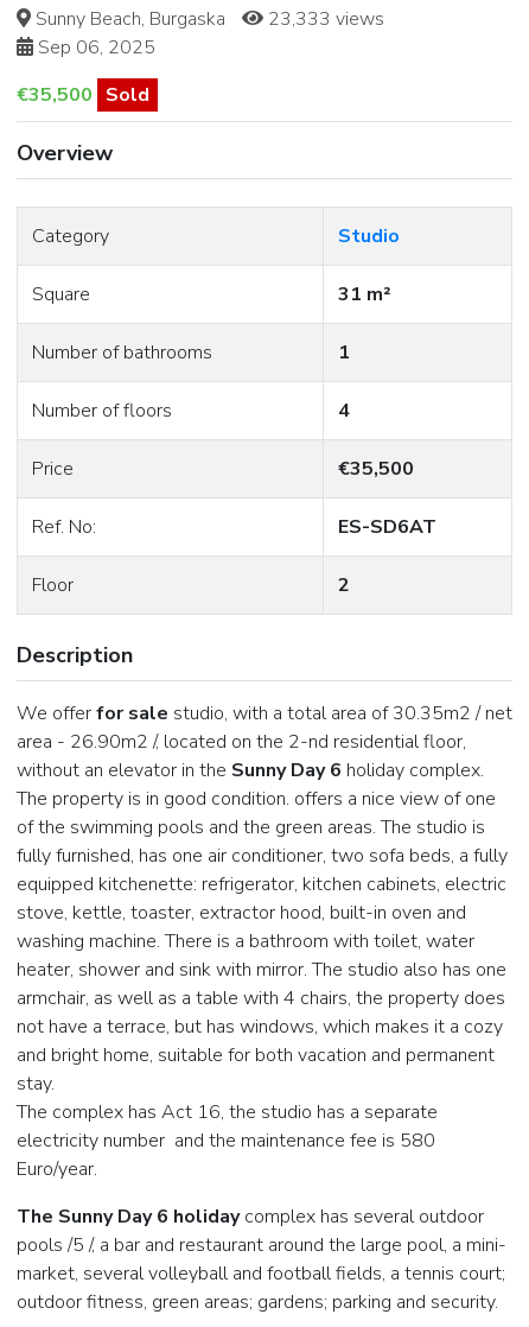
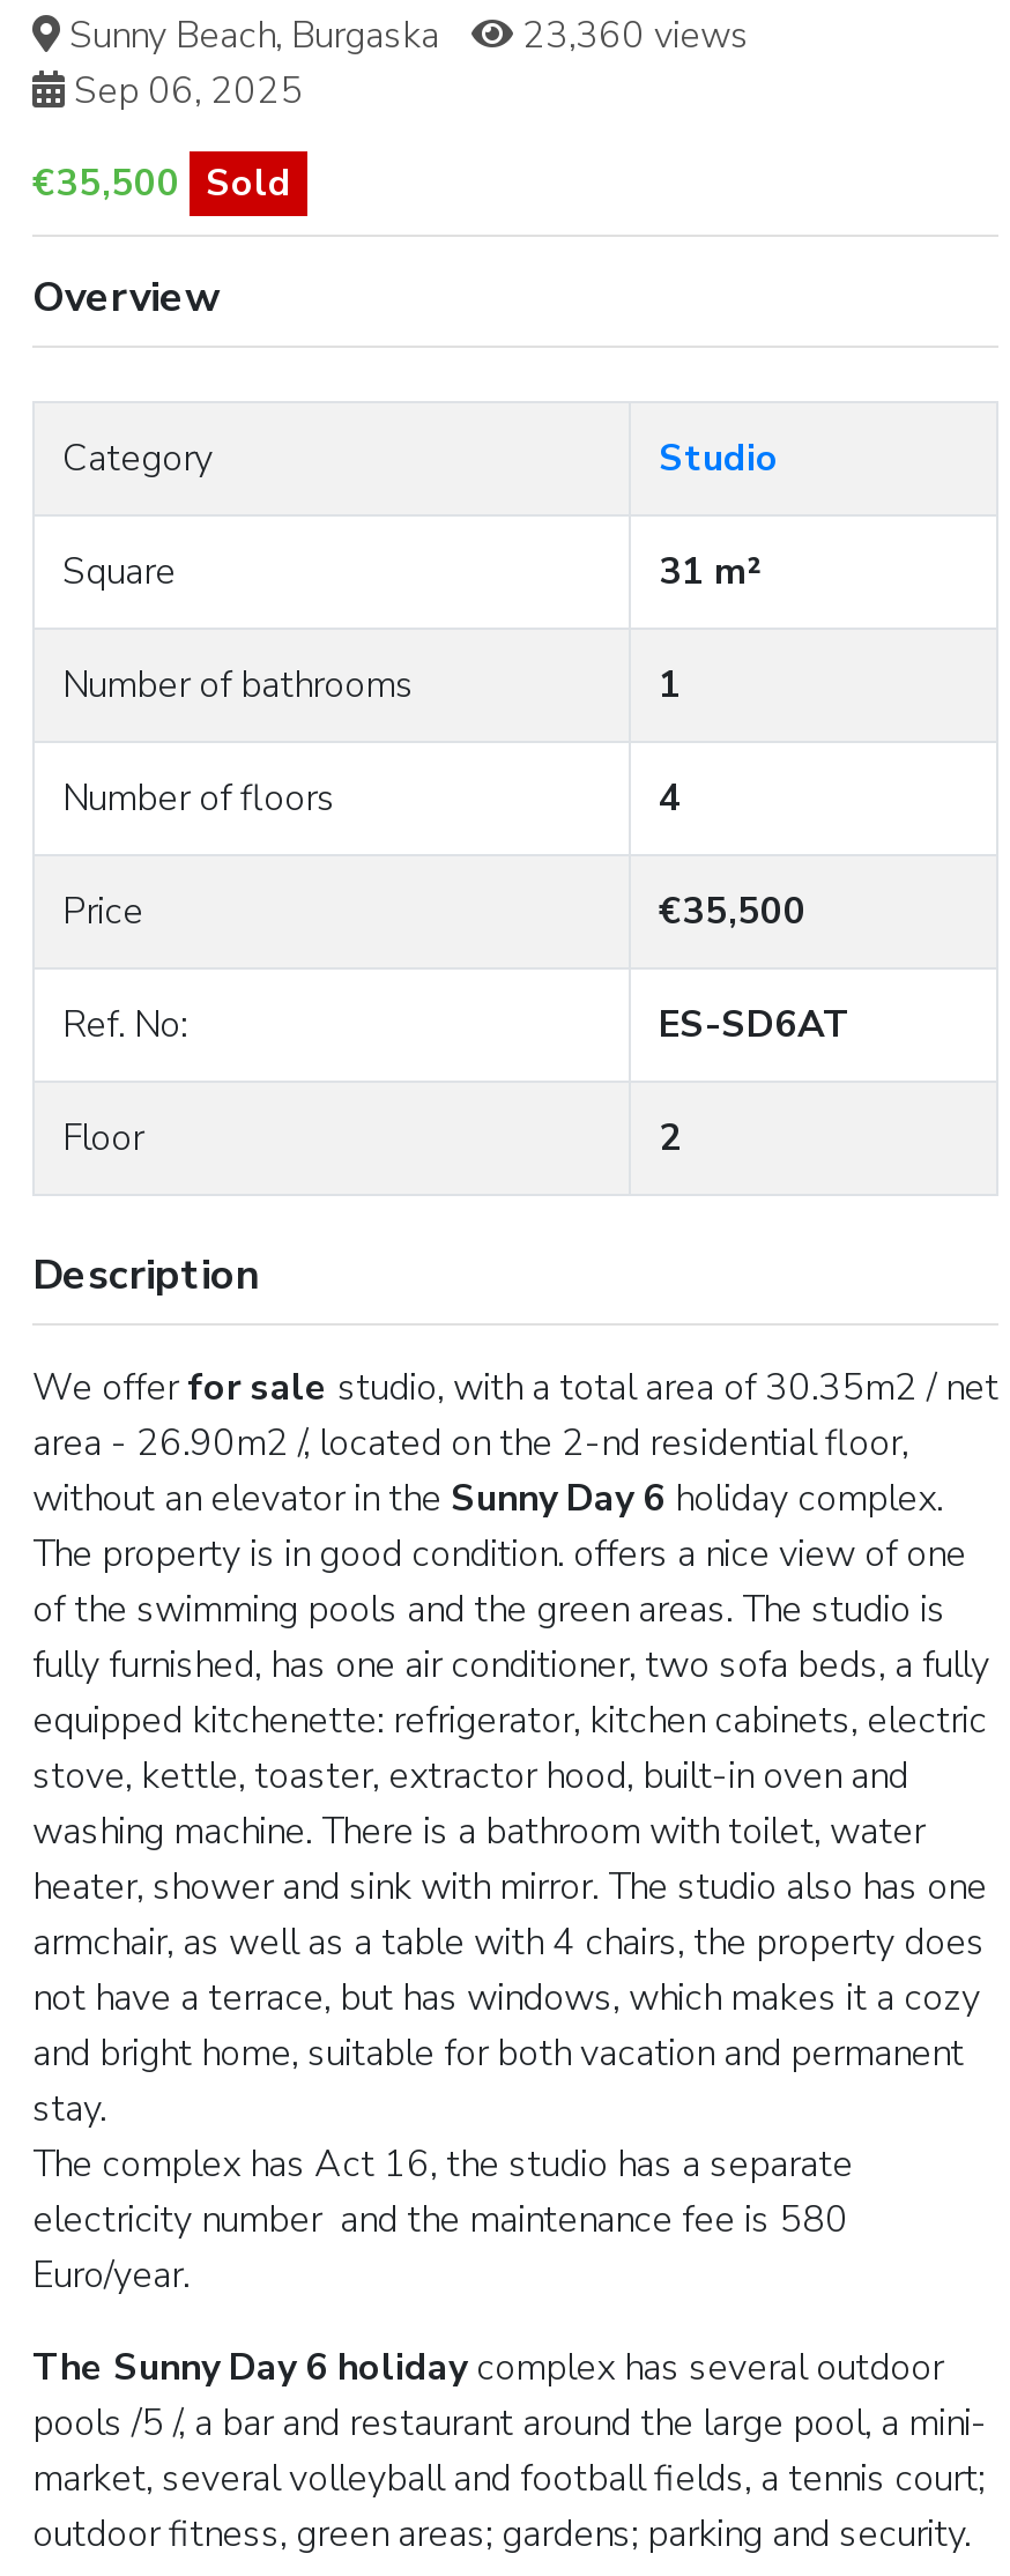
- Sunny Beach, Burgaska 23,333 views
+ Sunny Beach, Burgaska 23,360 views
